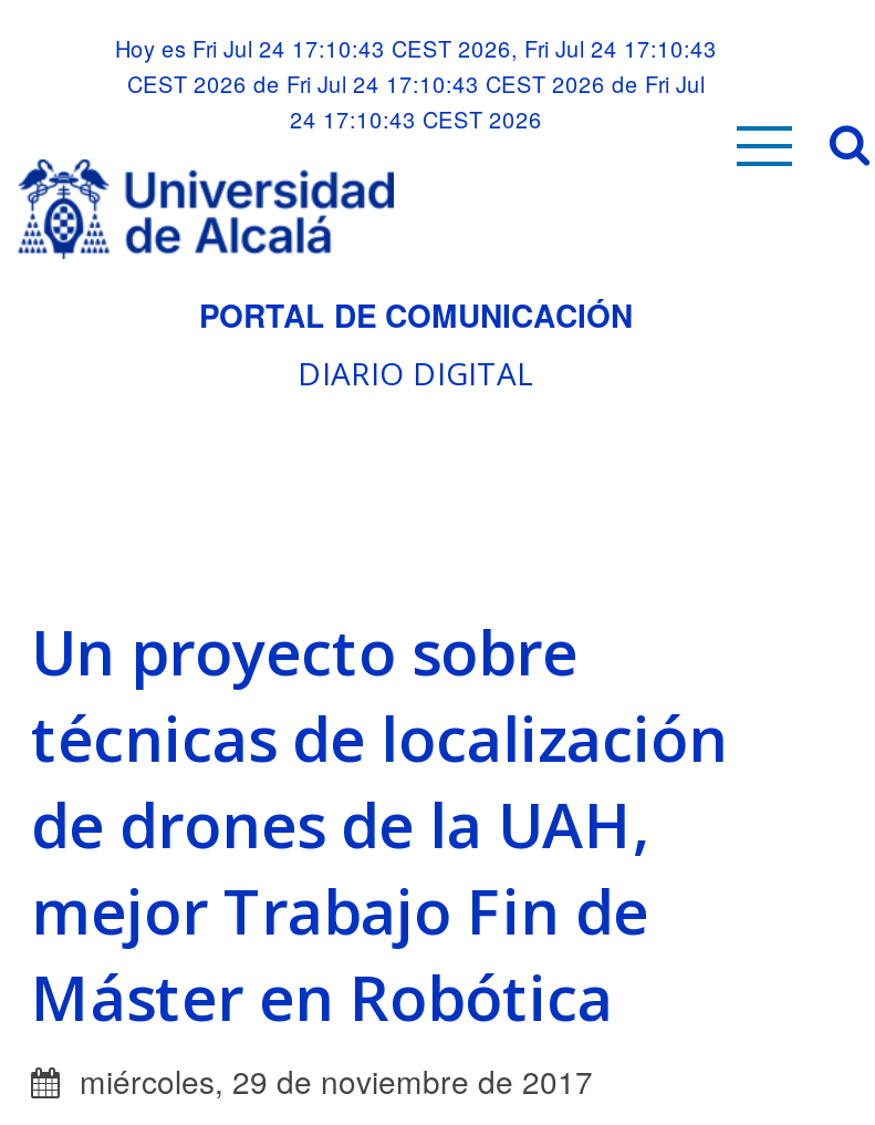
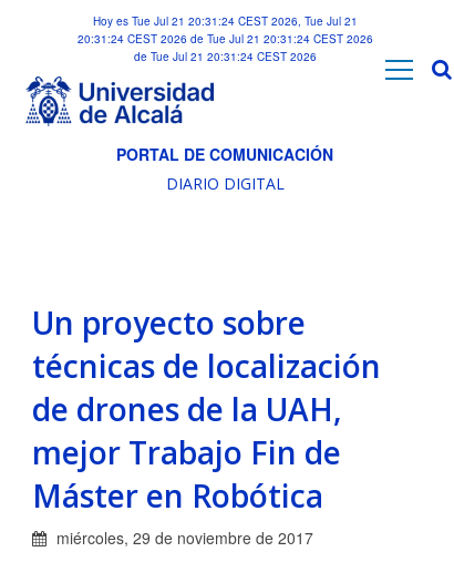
- Hoy es Fri Jul 24 17:10:43 CEST 2026, Fri Jul 24 17:10:43
- CEST 2026 de Fri Jul 24 17:10:43 CEST 2026 de Fri Jul
- 24 17:10:43 CEST 2026
+ Hoy es Tue Jul 21 20:31:24 CEST 2026, Tue Jul 21
+ 20:31:24 CEST 2026 de Tue Jul 21 20:31:24 CEST 2026
+ de Tue Jul 21 20:31:24 CEST 2026
